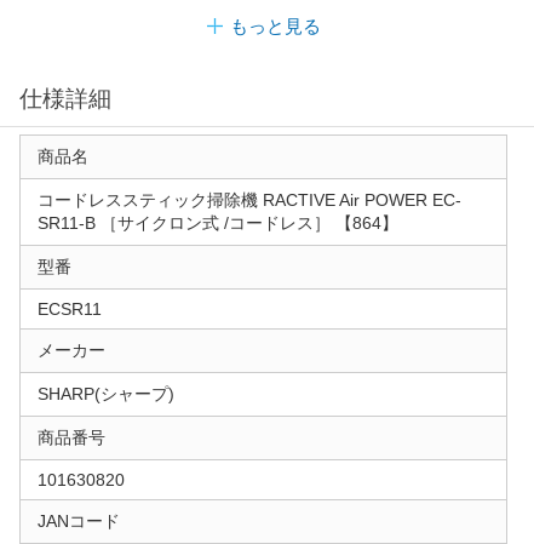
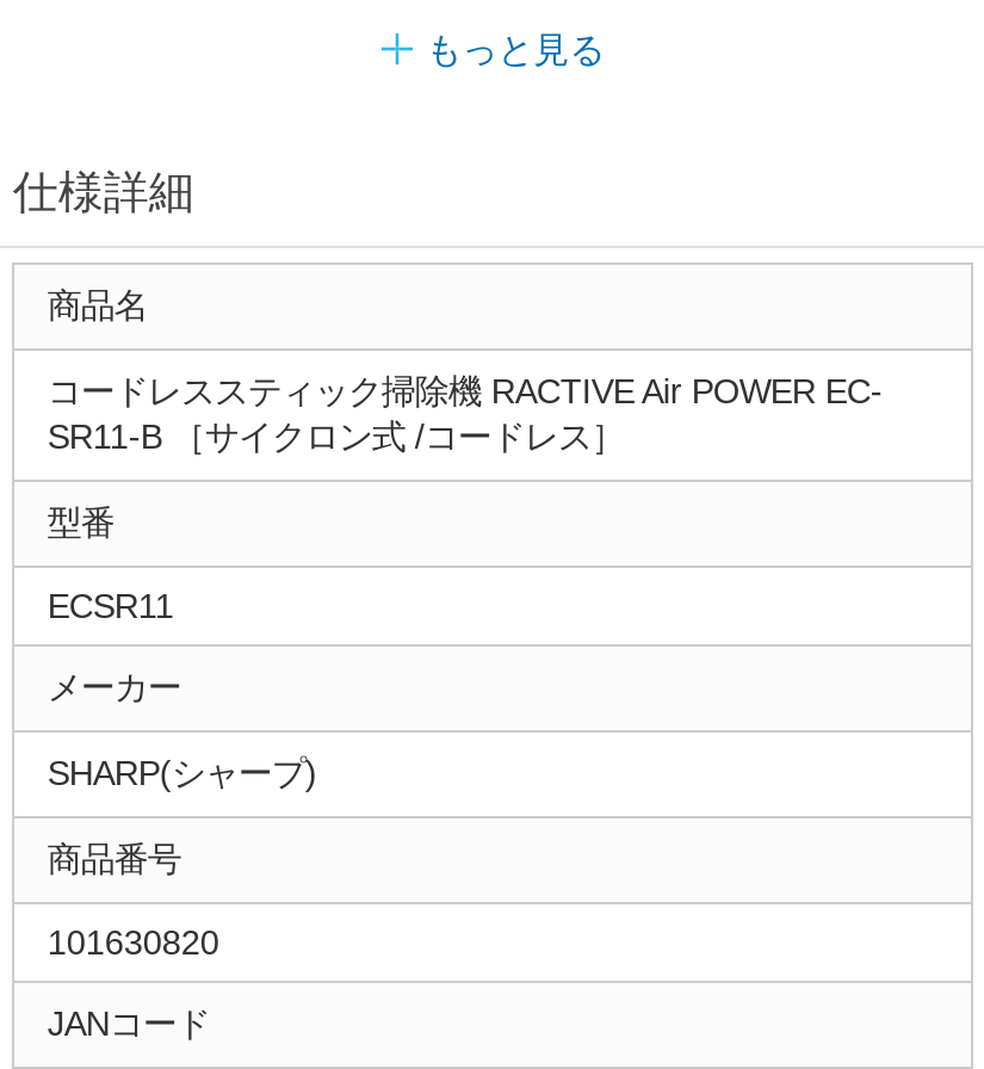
- SR11-B ［サイクロン式 /コードレス］ 【864】
+ SR11-B ［サイクロン式 /コードレス］
